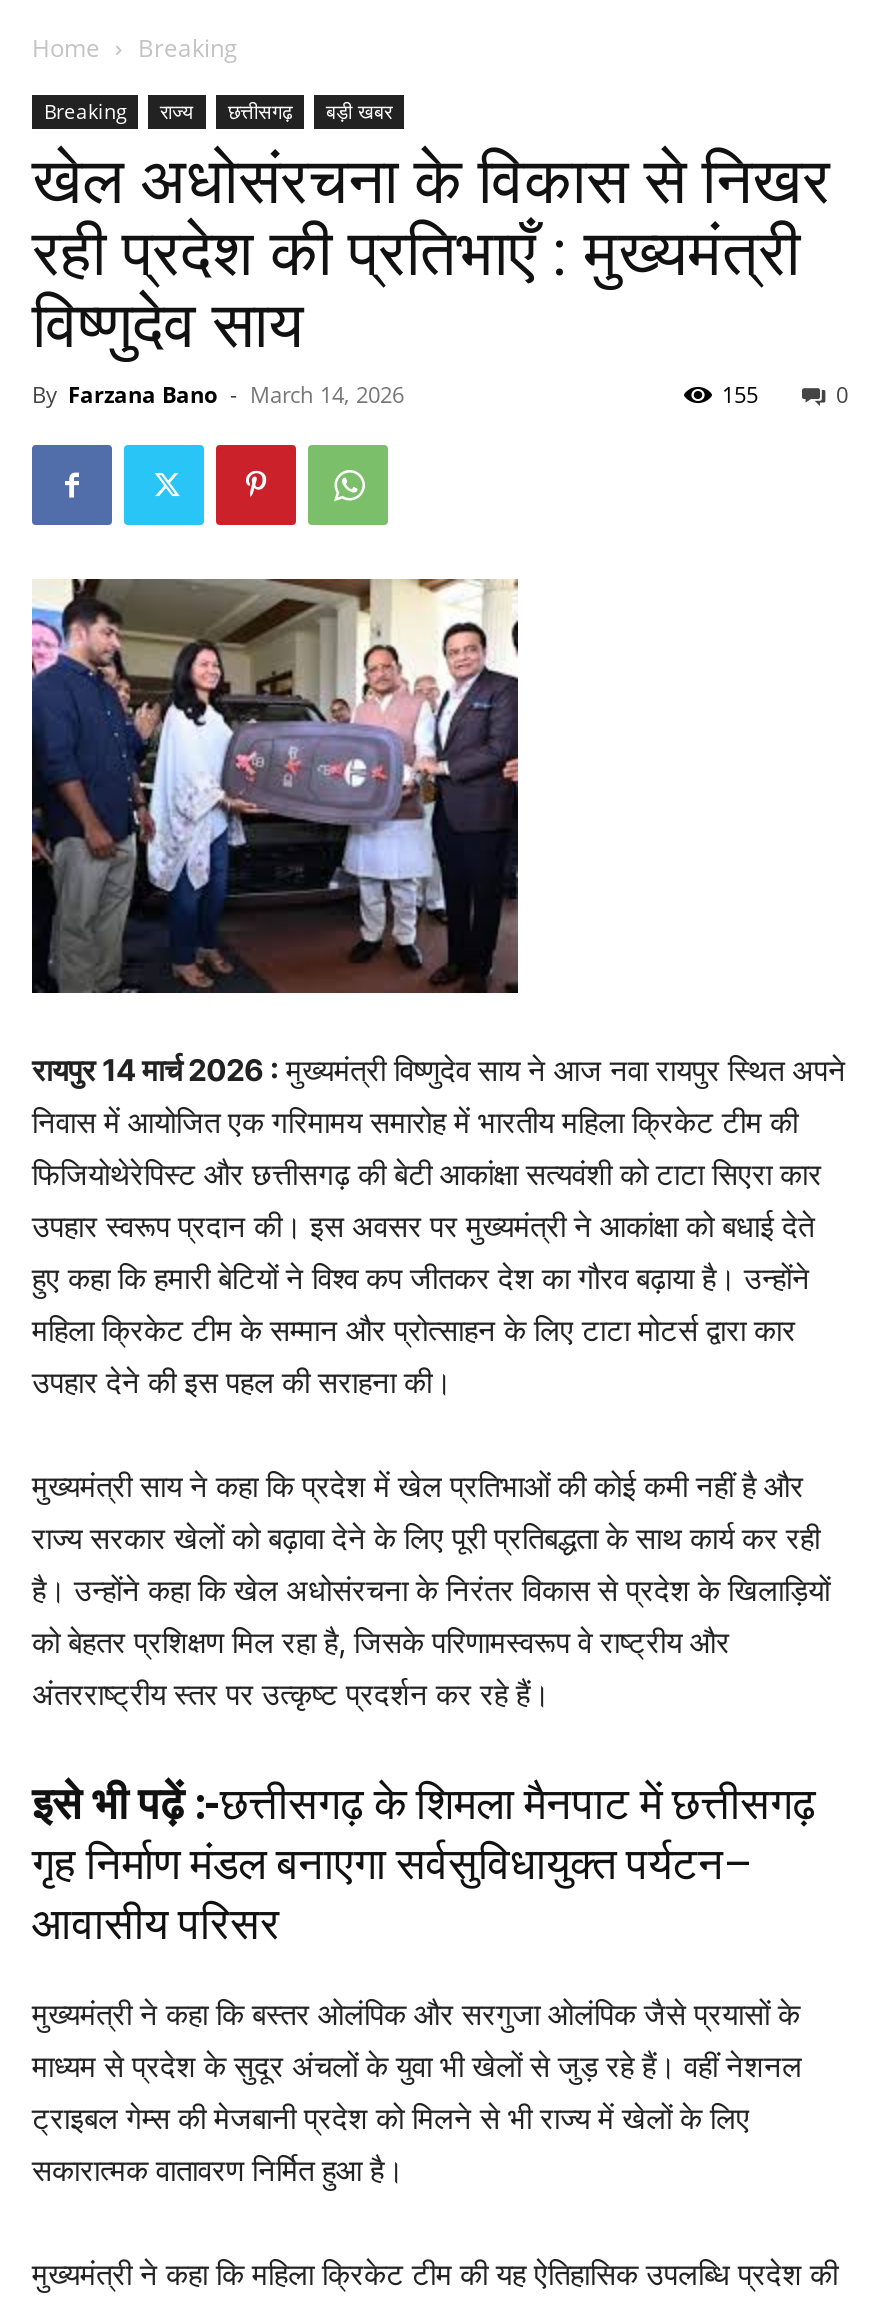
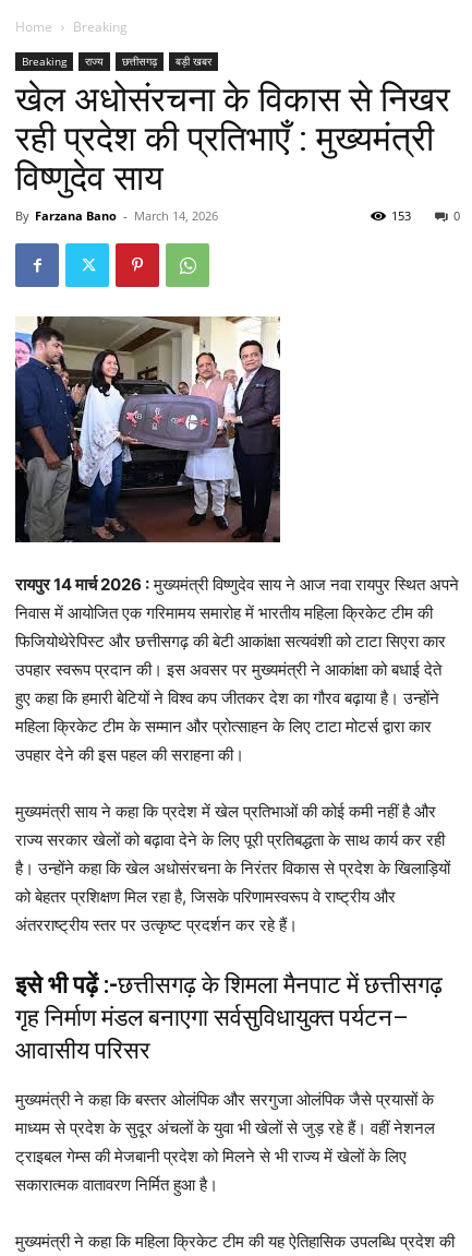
- 155
+ 153
